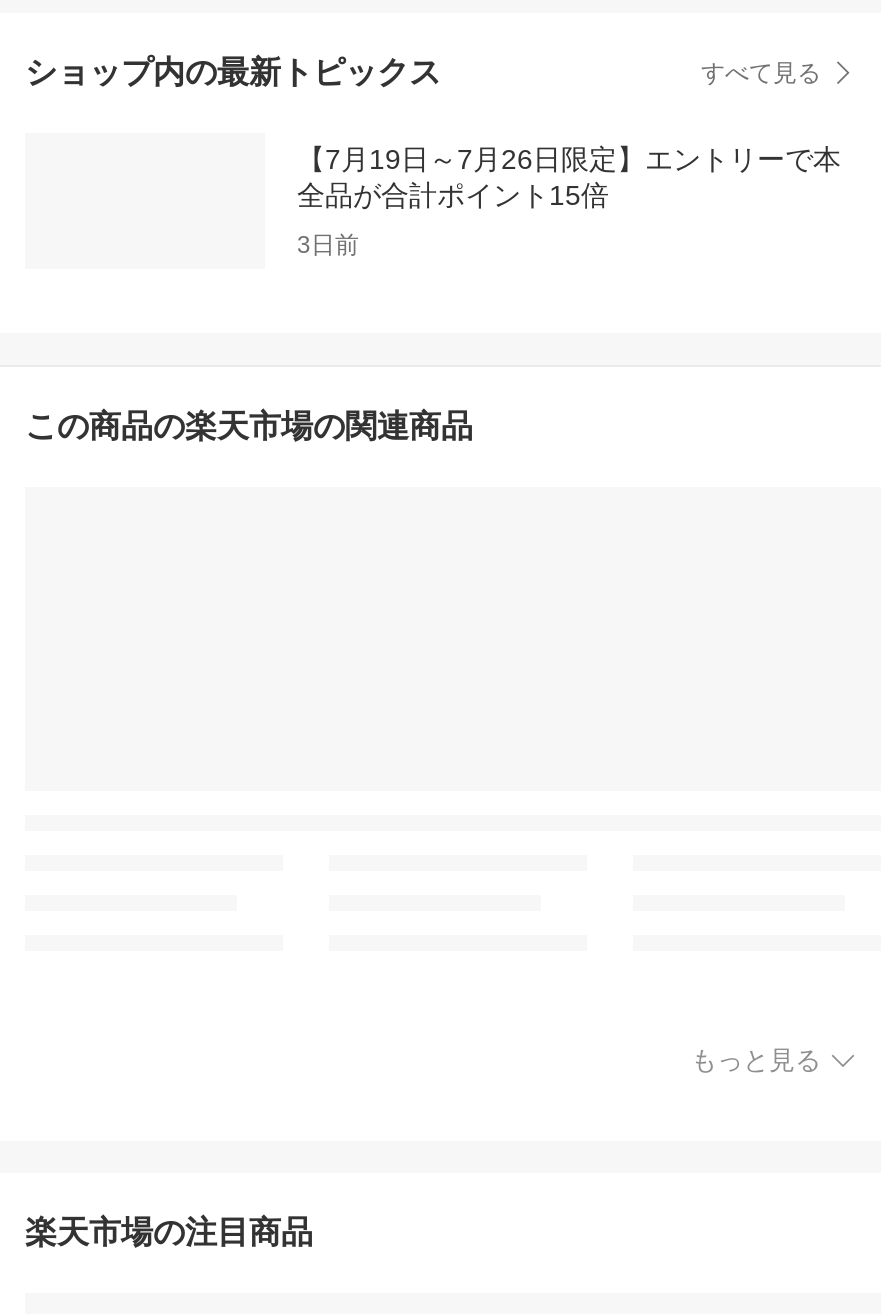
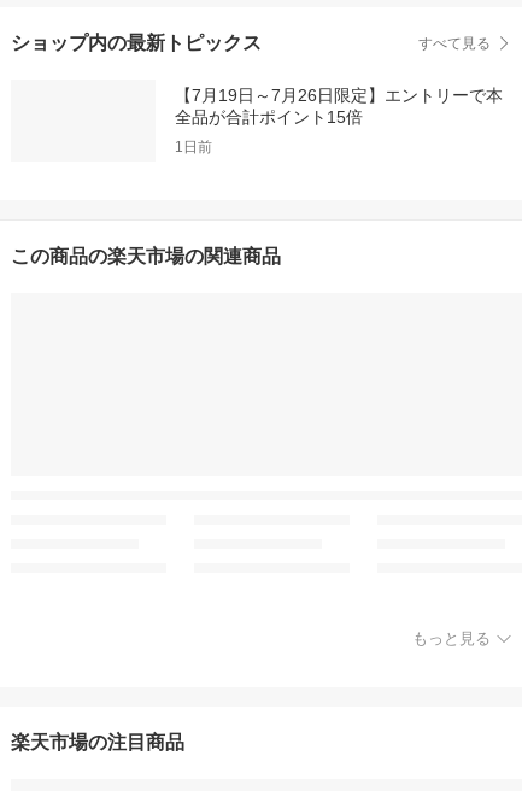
- 3日前
+ 1日前
